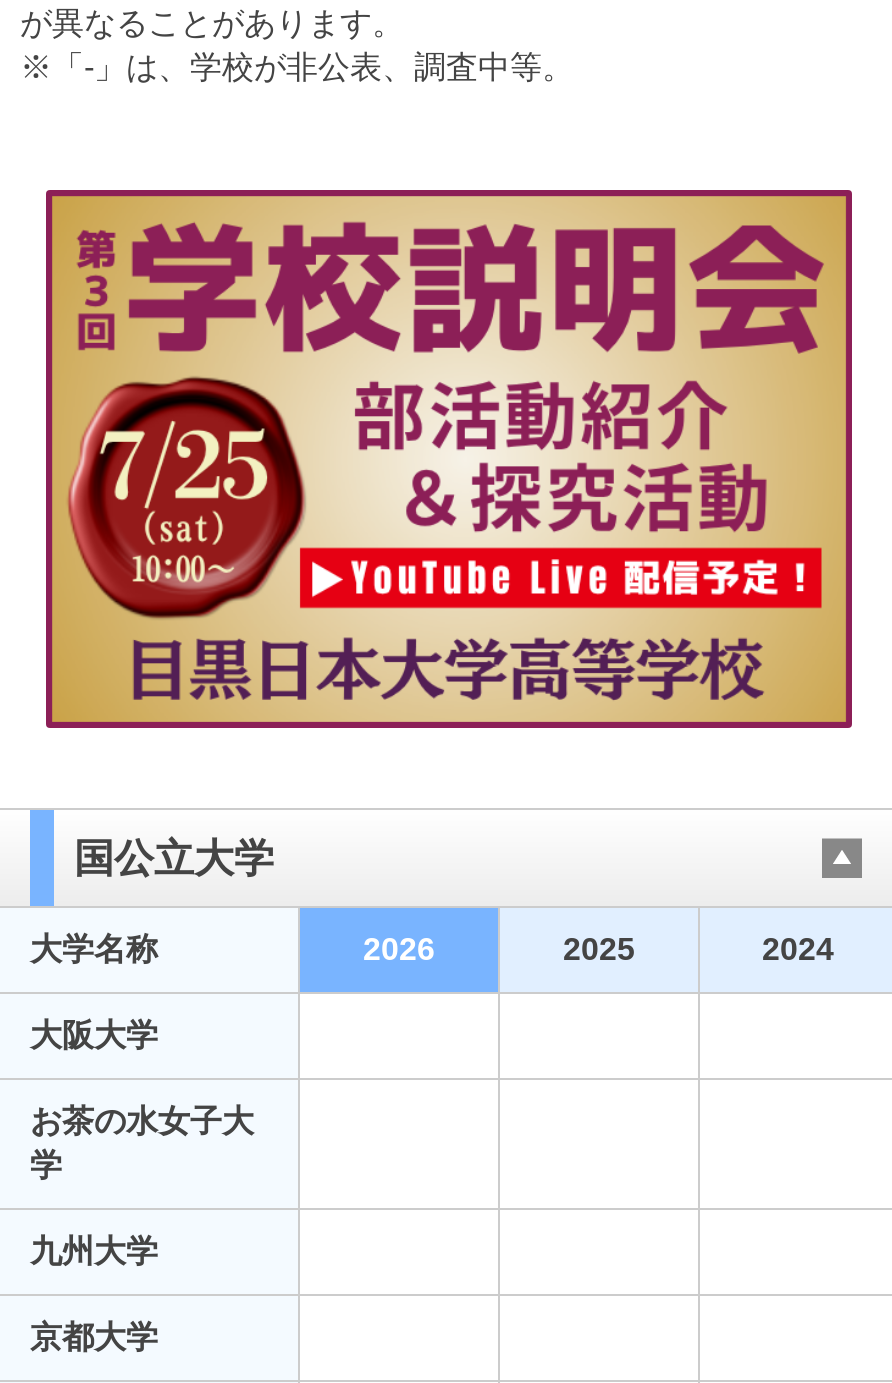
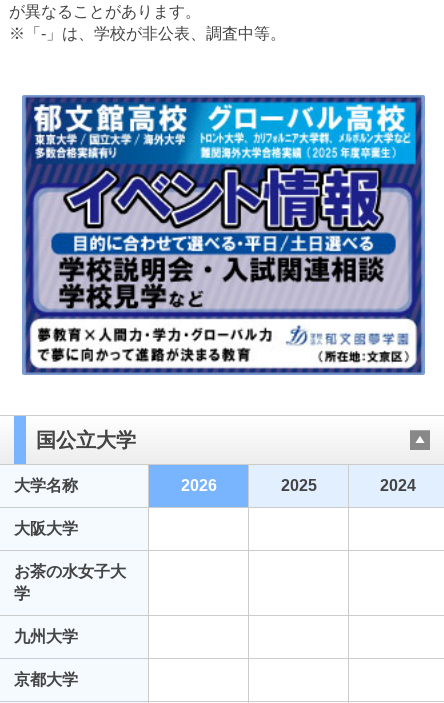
- [image]
+ [image]
